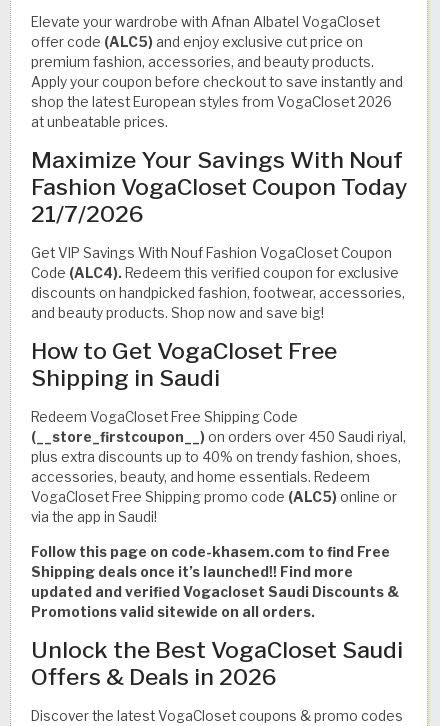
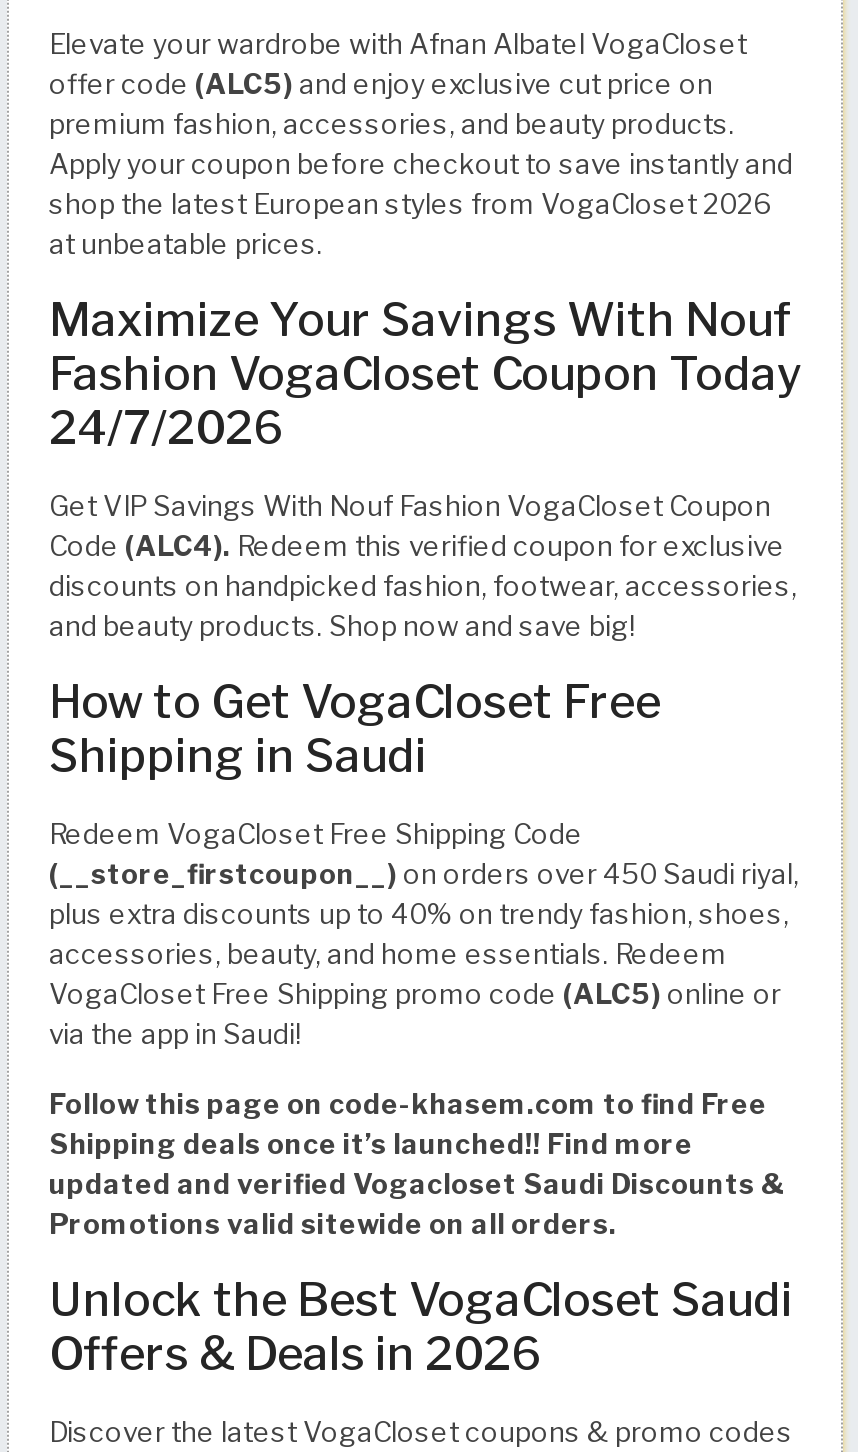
- 21/7/2026
+ 24/7/2026
